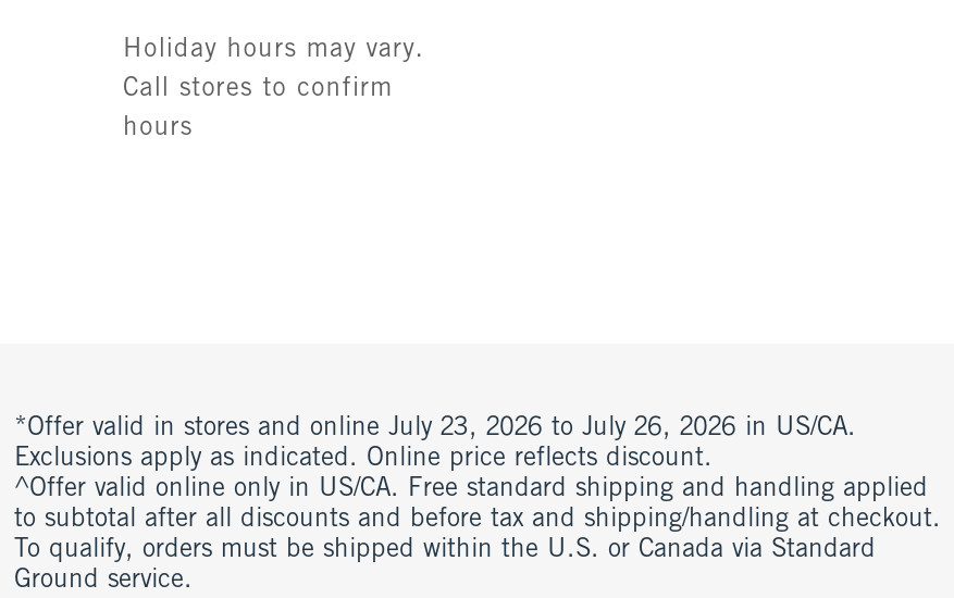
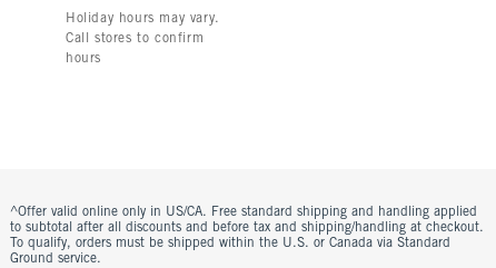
- *Offer valid in stores and online July 23, 2026 to July 26, 2026 in US/CA.
- Exclusions apply as indicated. Online price reflects discount.
